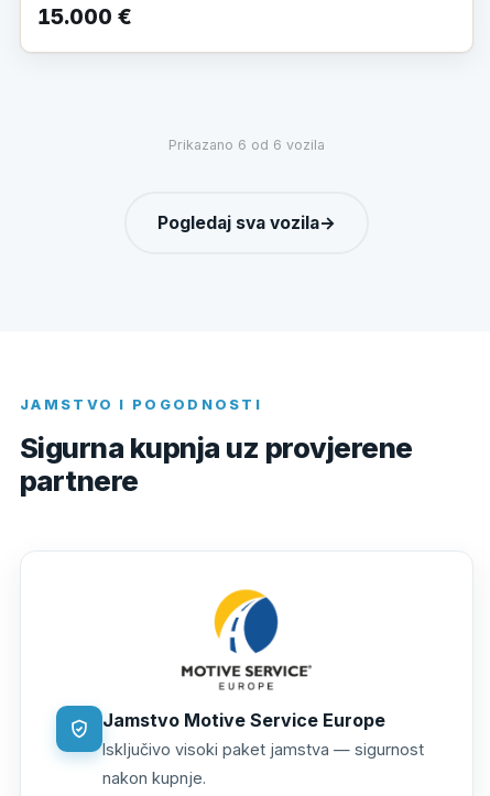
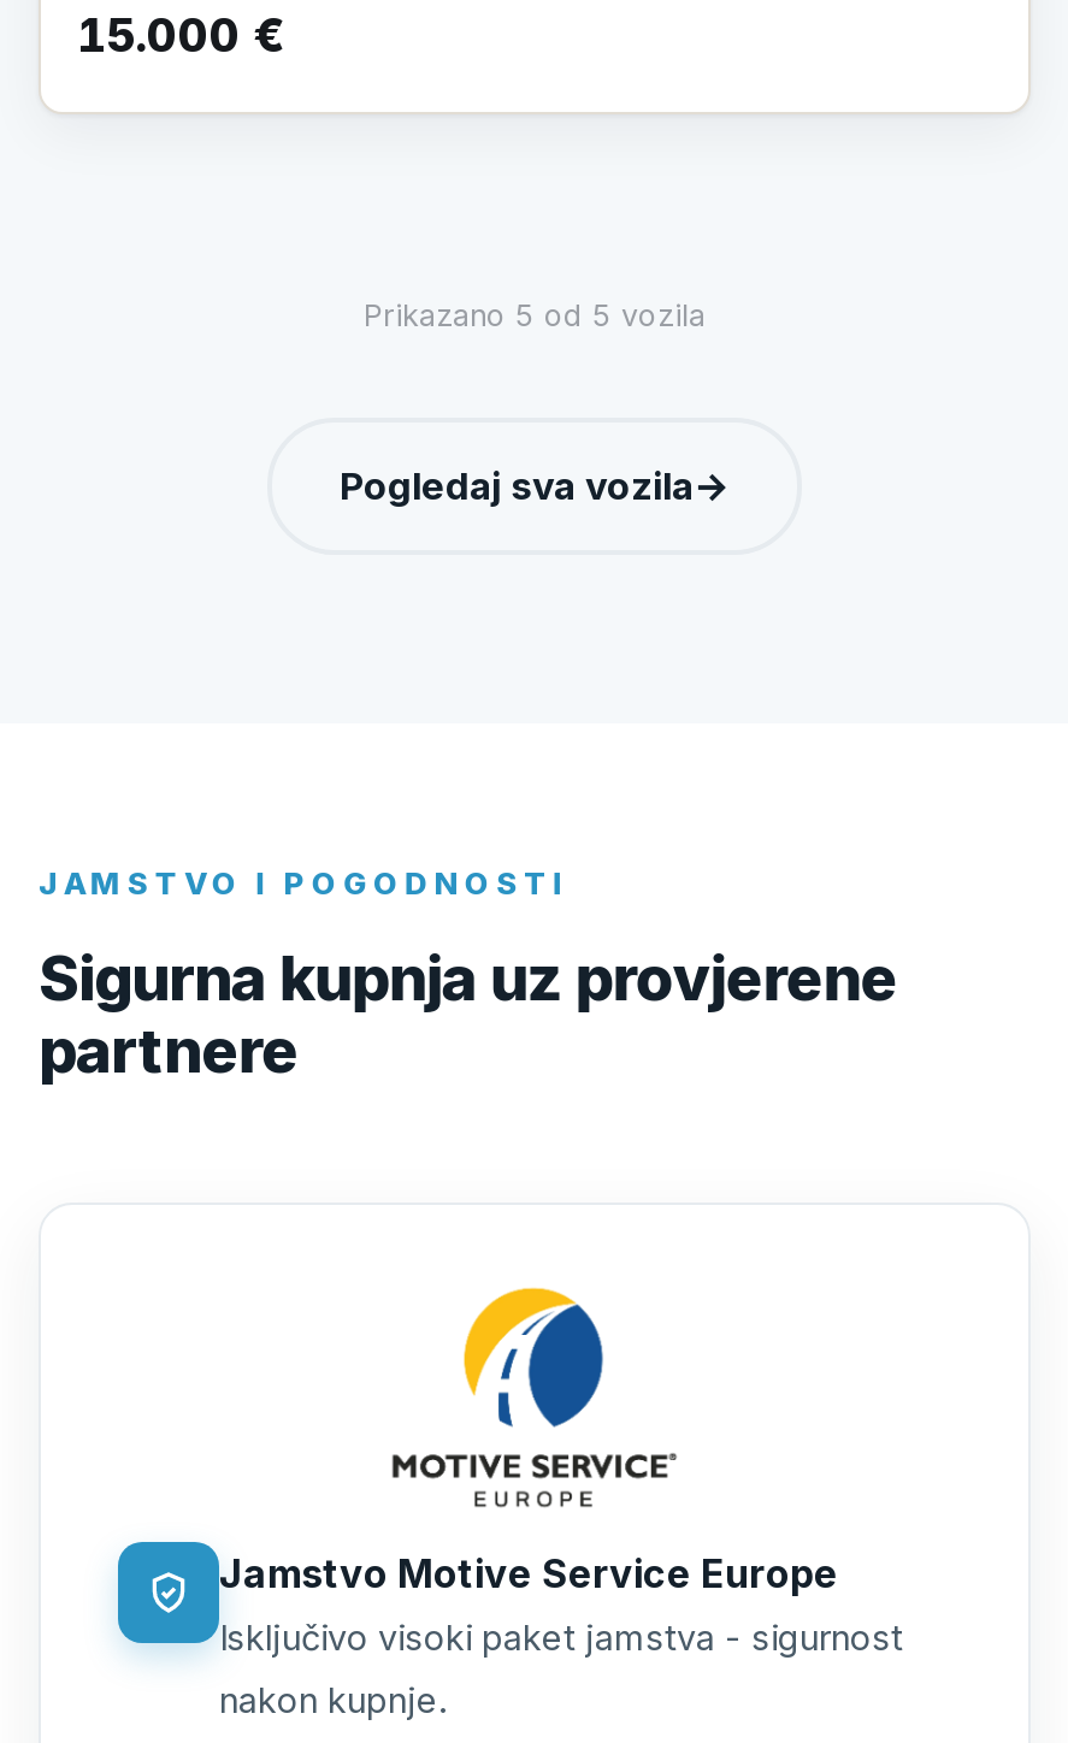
- Prikazano 6 od 6 vozila
+ Prikazano 5 od 5 vozila

- Isključivo visoki paket jamstva — sigurnost
+ Isključivo visoki paket jamstva - sigurnost
